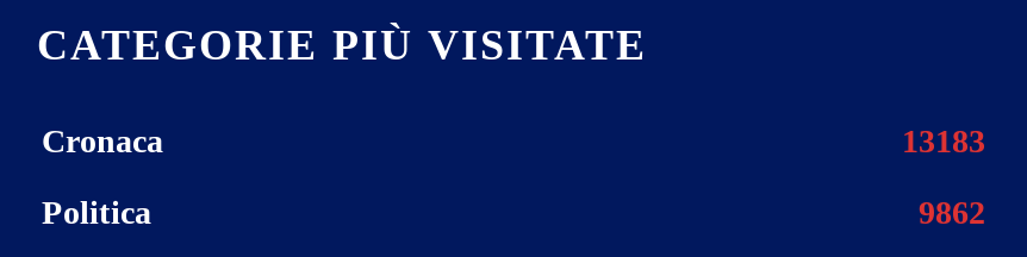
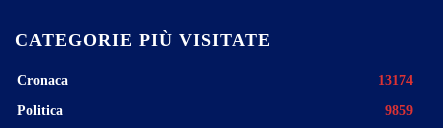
- 13183
+ 13174

- 9862
+ 9859
